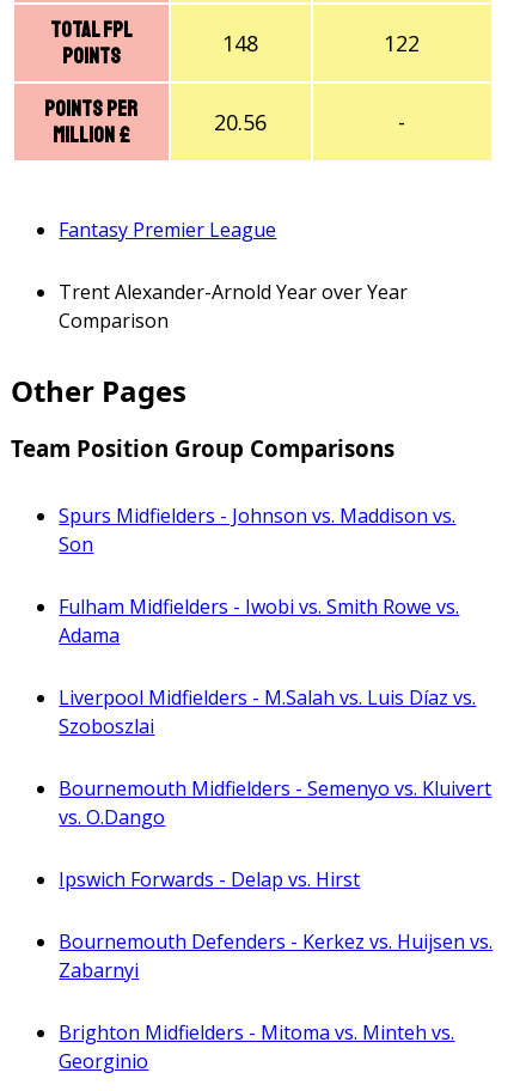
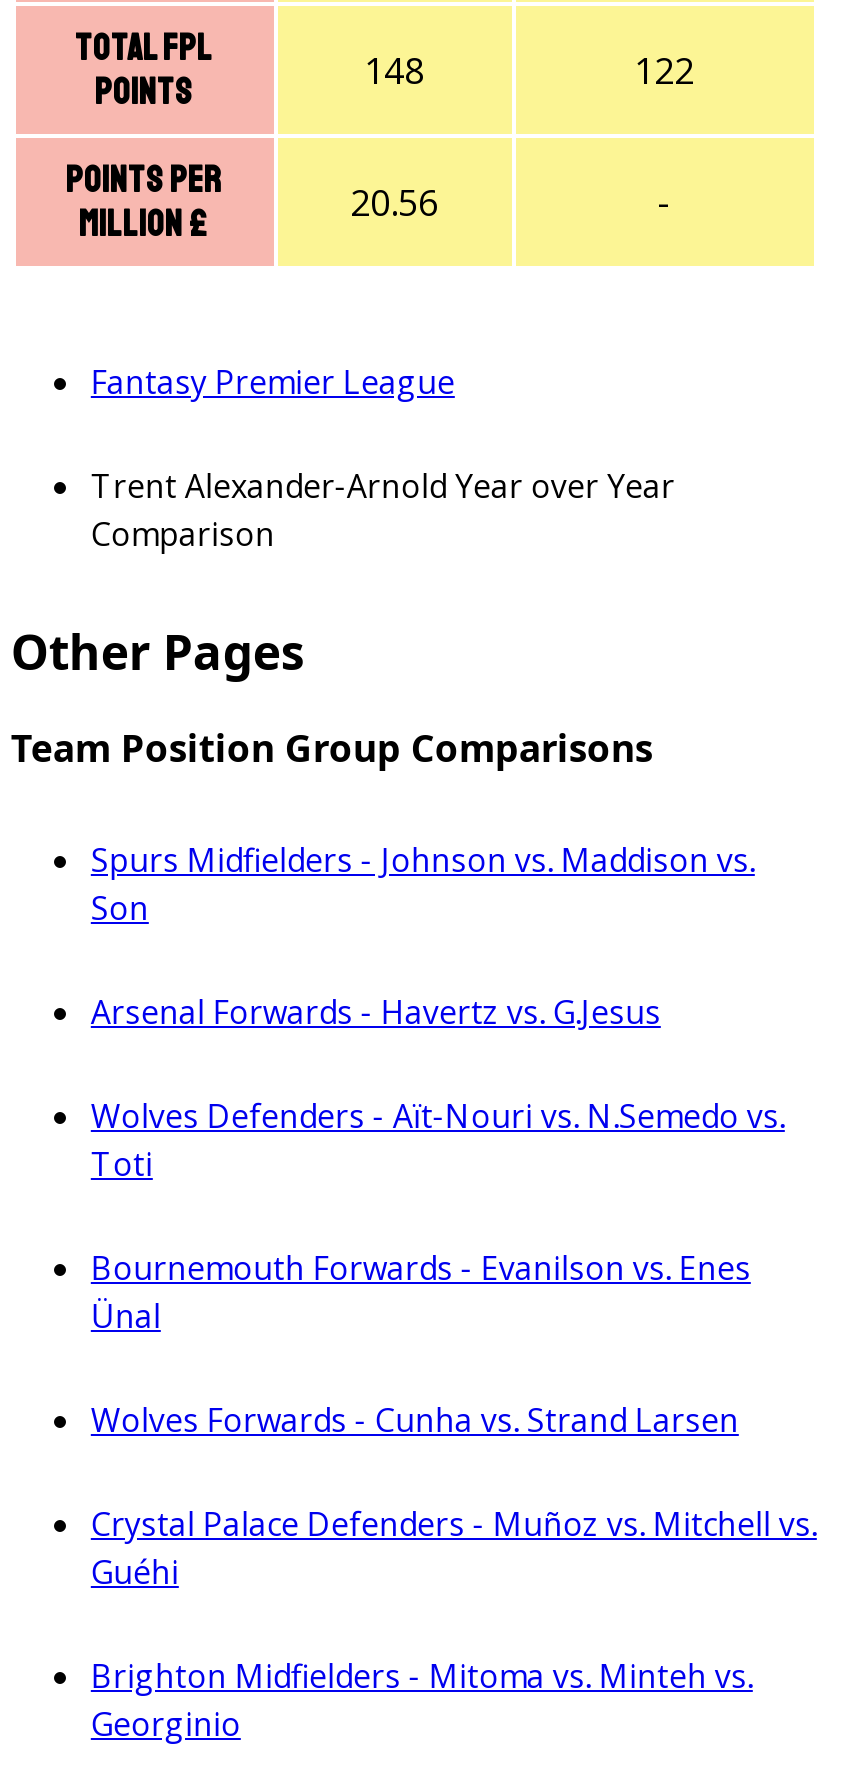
- Fulham Midfielders - Iwobi vs. Smith Rowe vs.
- Adama
+ Arsenal Forwards - Havertz vs. G.Jesus

- Liverpool Midfielders - M.Salah vs. Luis Díaz vs.
- Szoboszlai
+ Wolves Defenders - Aït-Nouri vs. N.Semedo vs.
+ Toti

- Bournemouth Midfielders - Semenyo vs. Kluivert
- vs. O.Dango
+ Bournemouth Forwards - Evanilson vs. Enes
+ Ünal

- Ipswich Forwards - Delap vs. Hirst
+ Wolves Forwards - Cunha vs. Strand Larsen

- Bournemouth Defenders - Kerkez vs. Huijsen vs.
- Zabarnyi
+ Crystal Palace Defenders - Muñoz vs. Mitchell vs.
+ Guéhi
